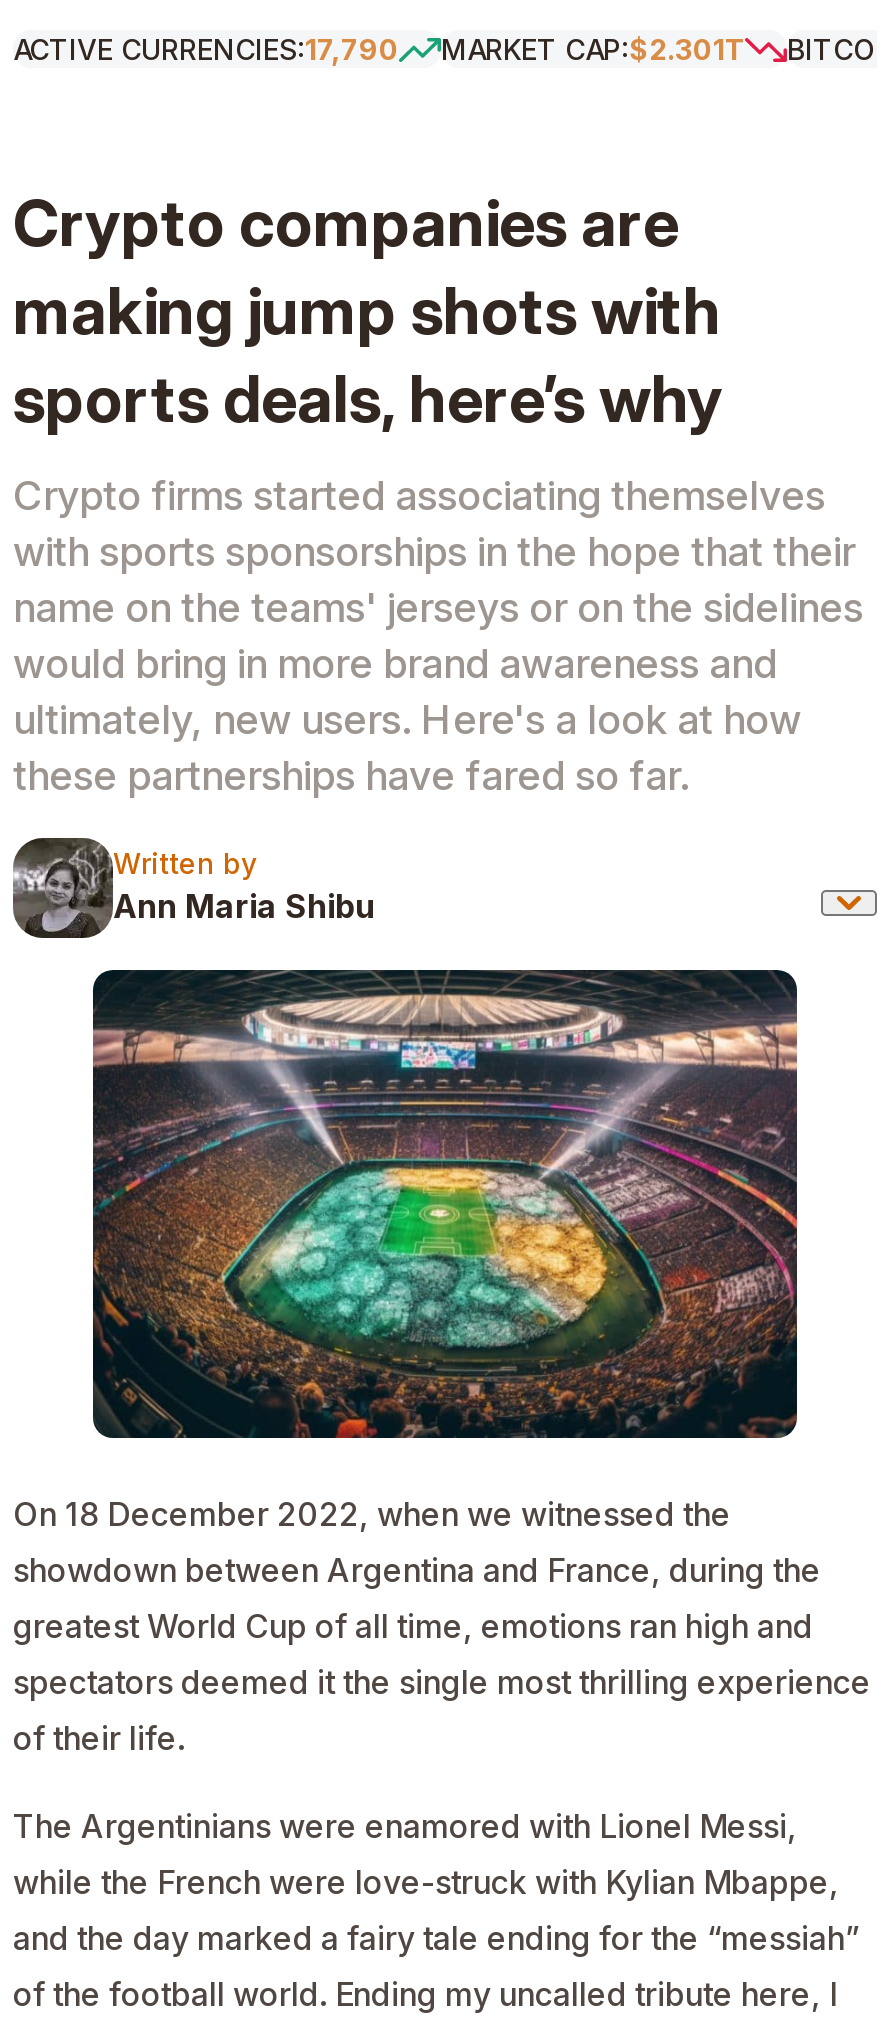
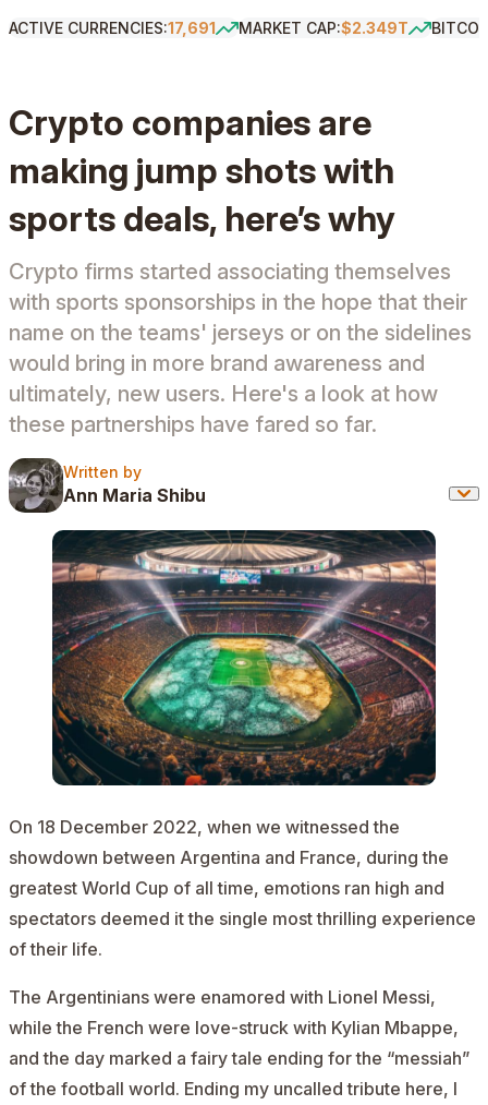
- ACTIVE CURRENCIES:17,790
+ ACTIVE CURRENCIES:17,691

- MARKET CAP:$2.301T
+ MARKET CAP:$2.349T
